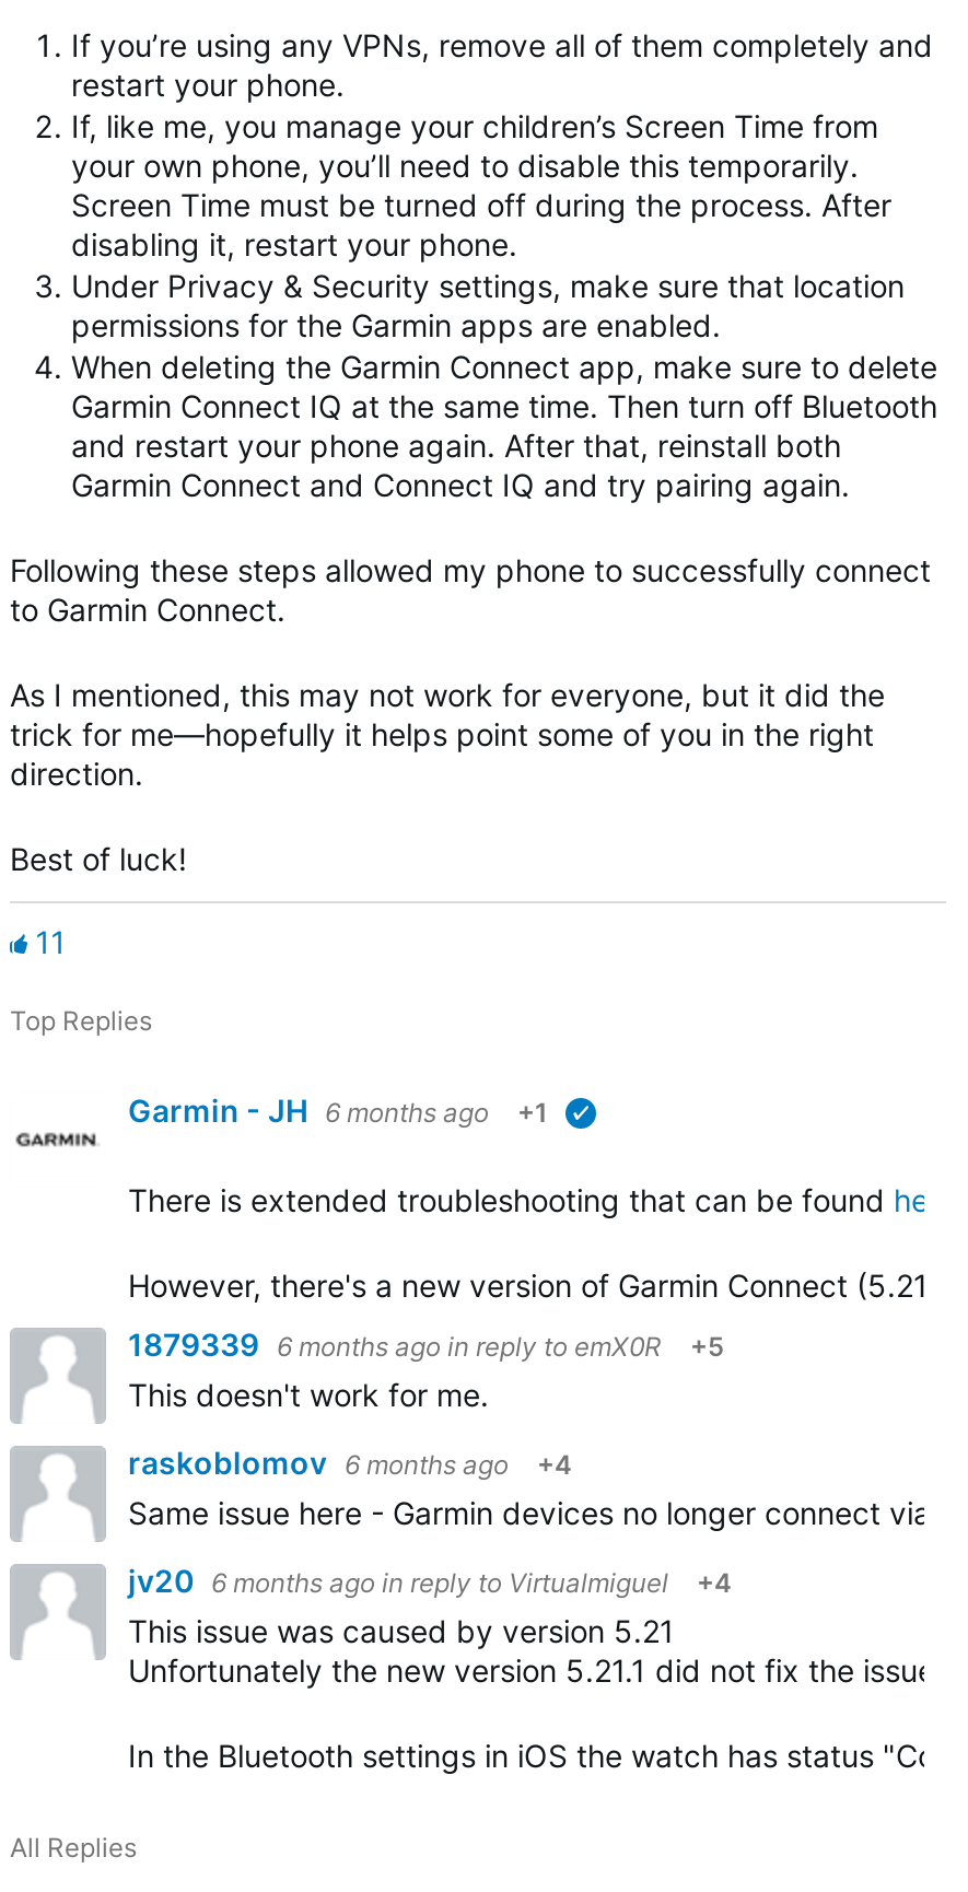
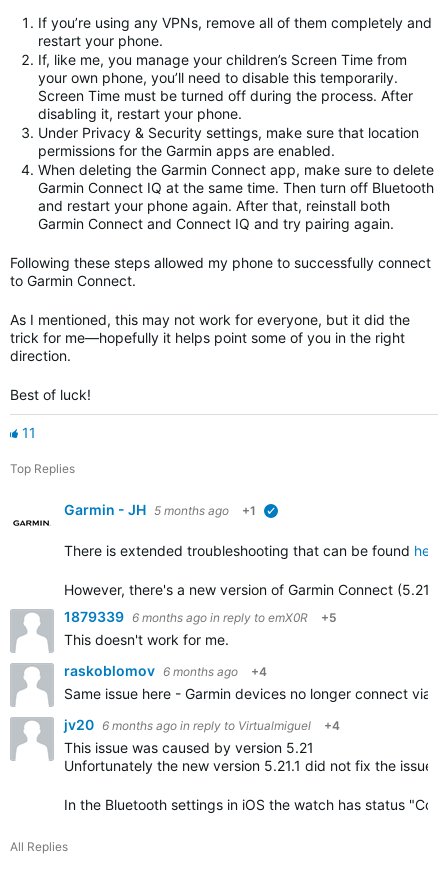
- Garmin - JH 6 months ago
+ Garmin - JH 5 months ago
